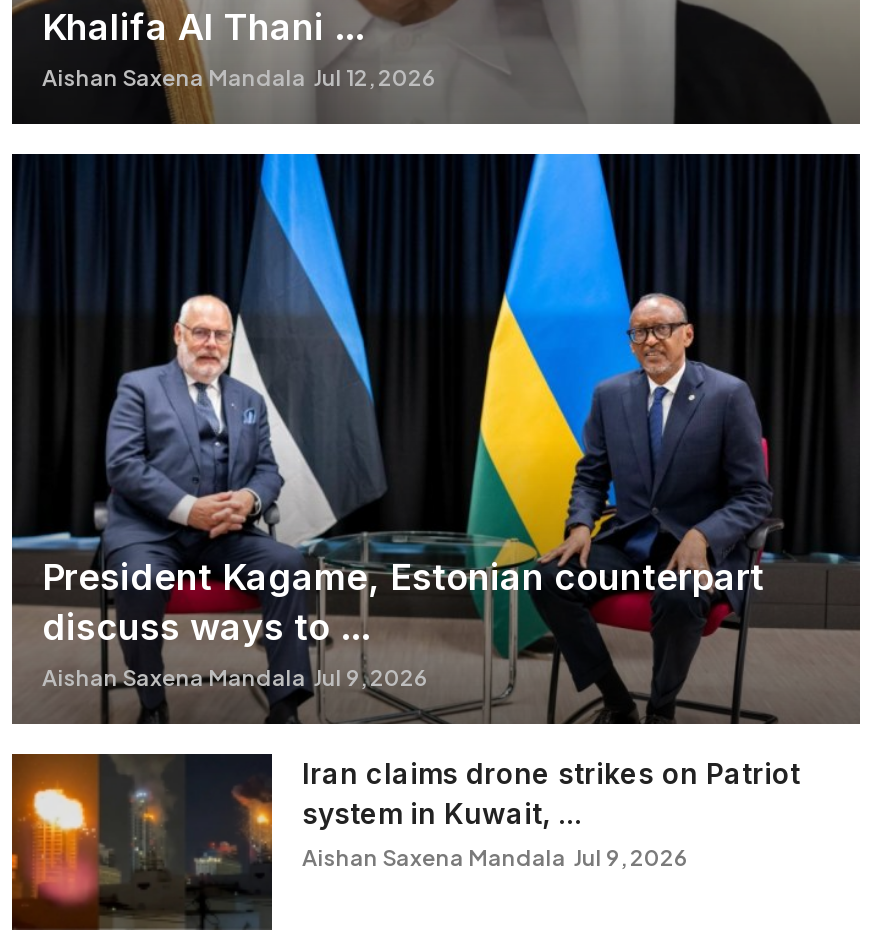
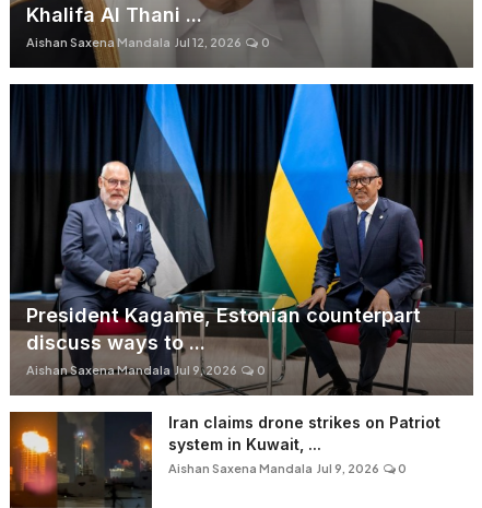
+ 0

+ 0

+ 0
